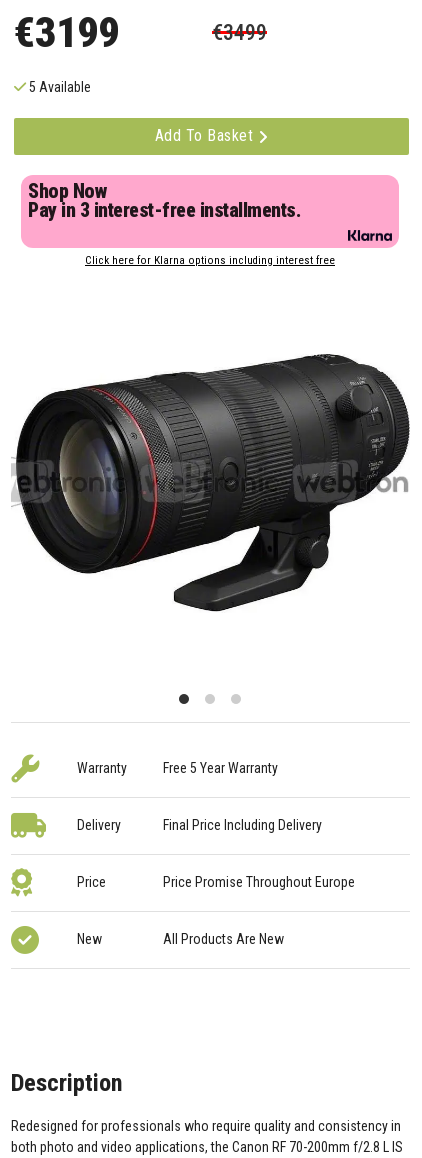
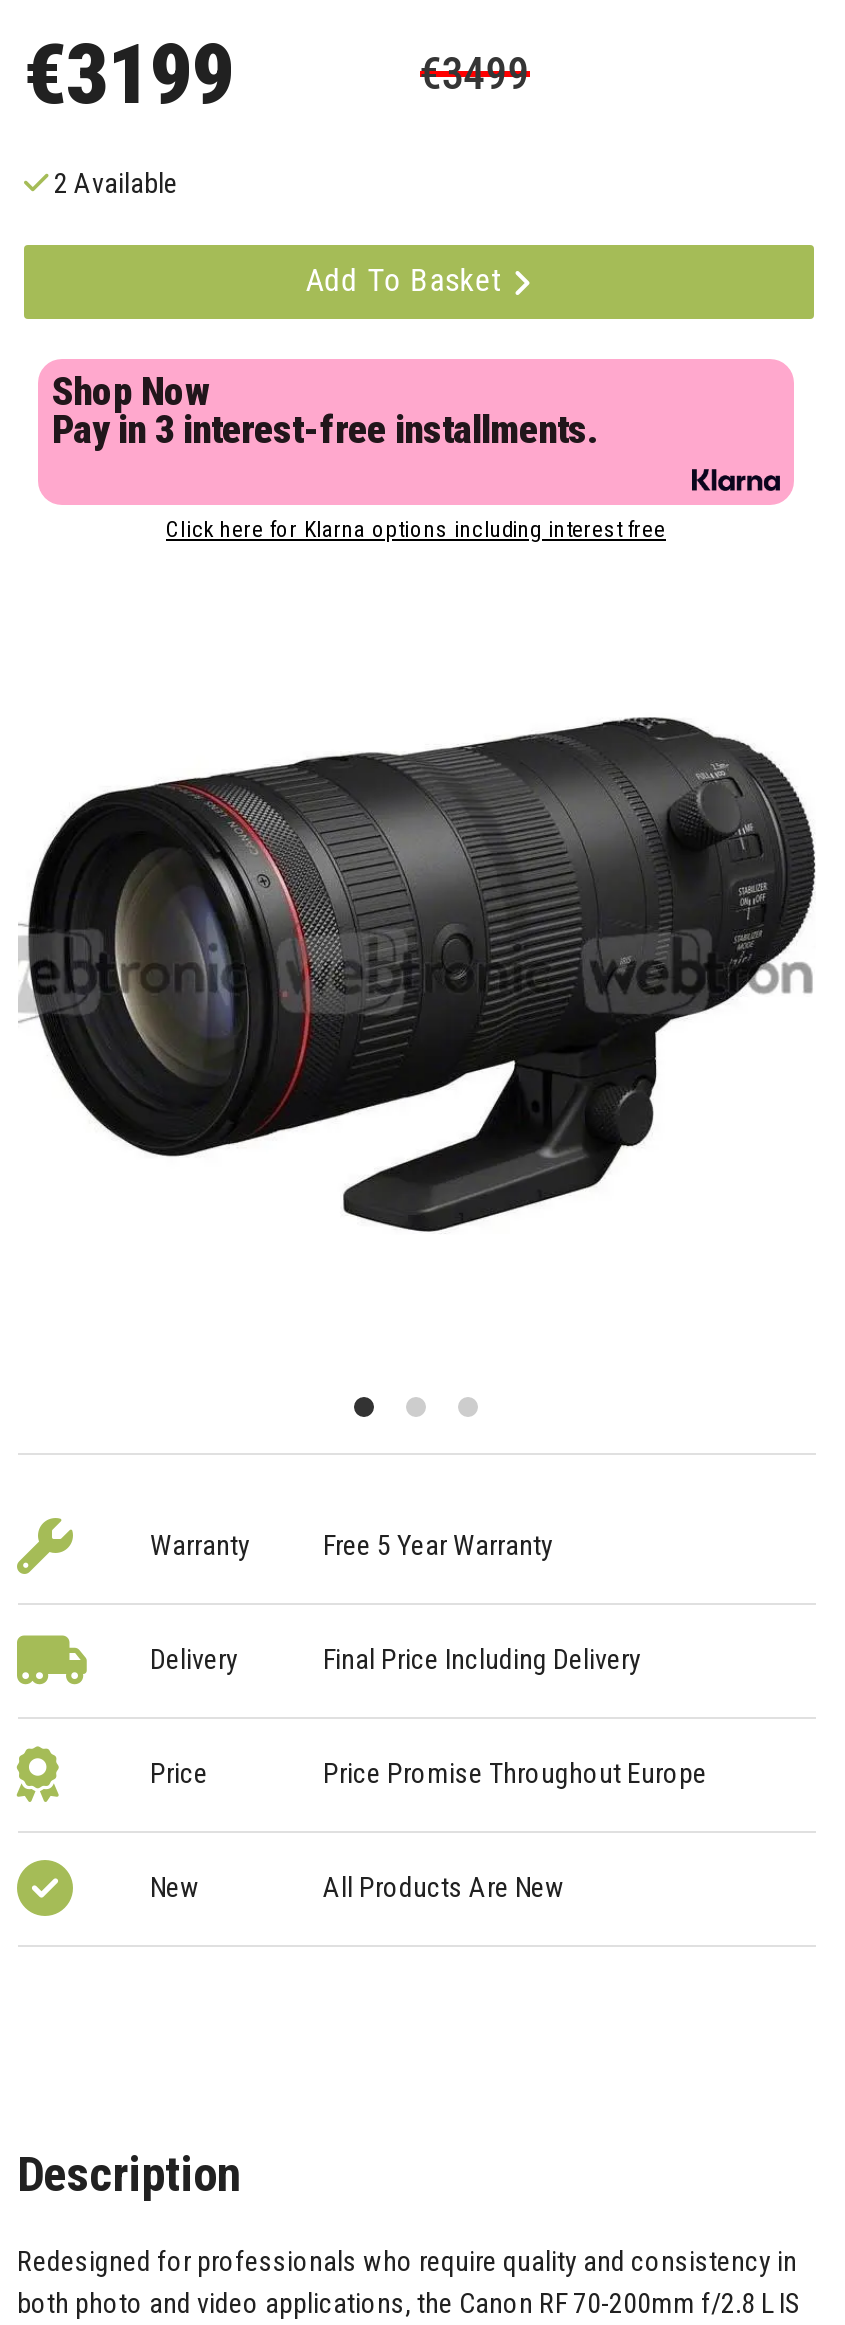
- 5 Available
+ 2 Available
